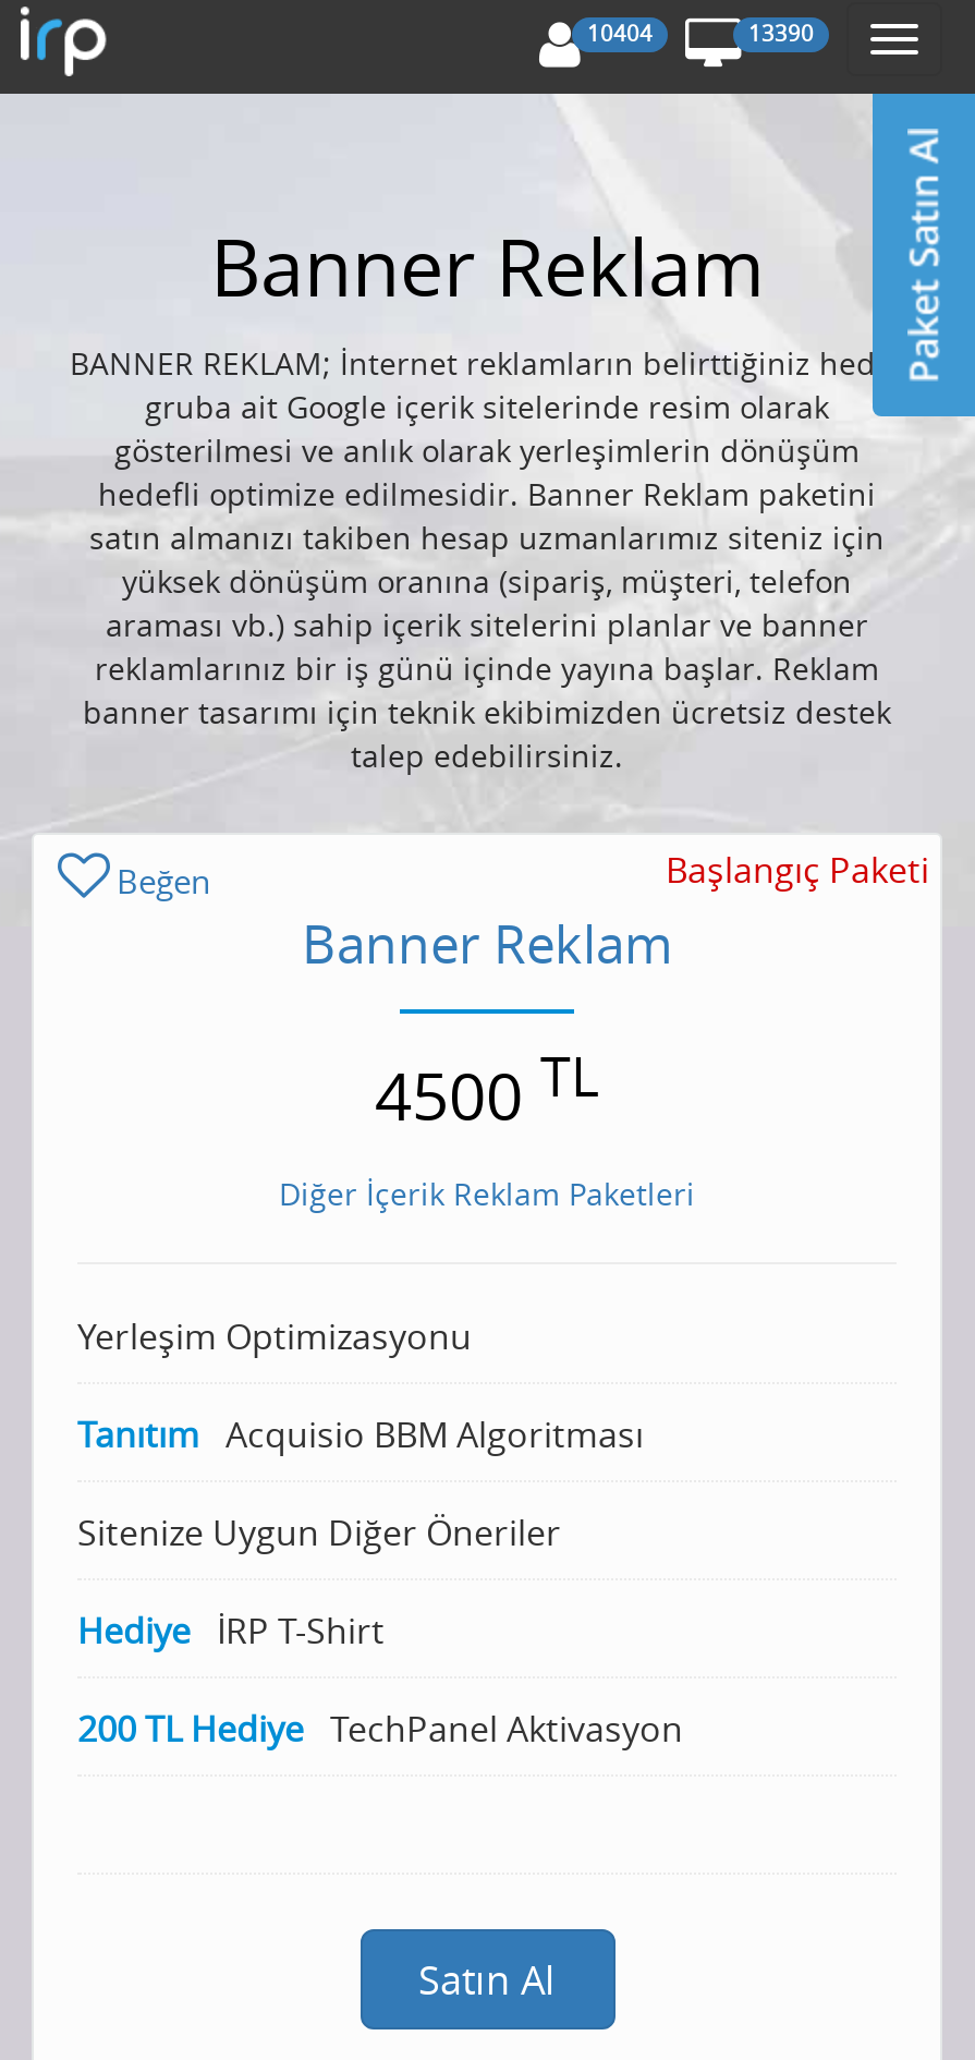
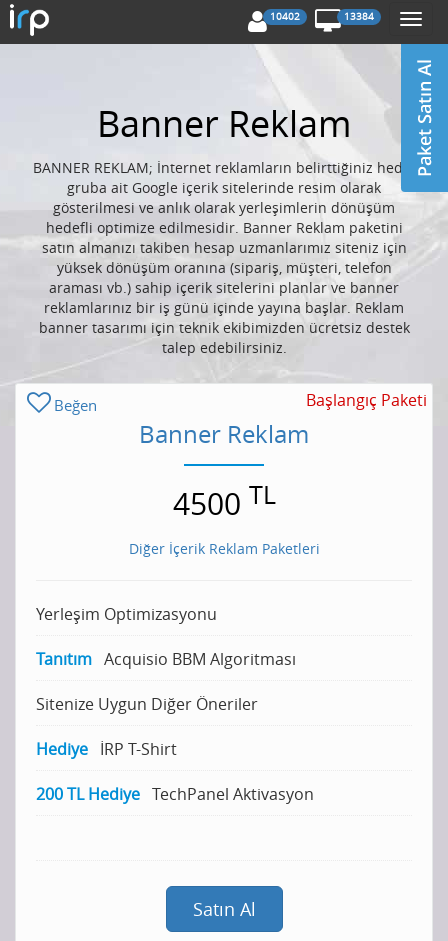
- 10404
+ 10402

- 13390
+ 13384
